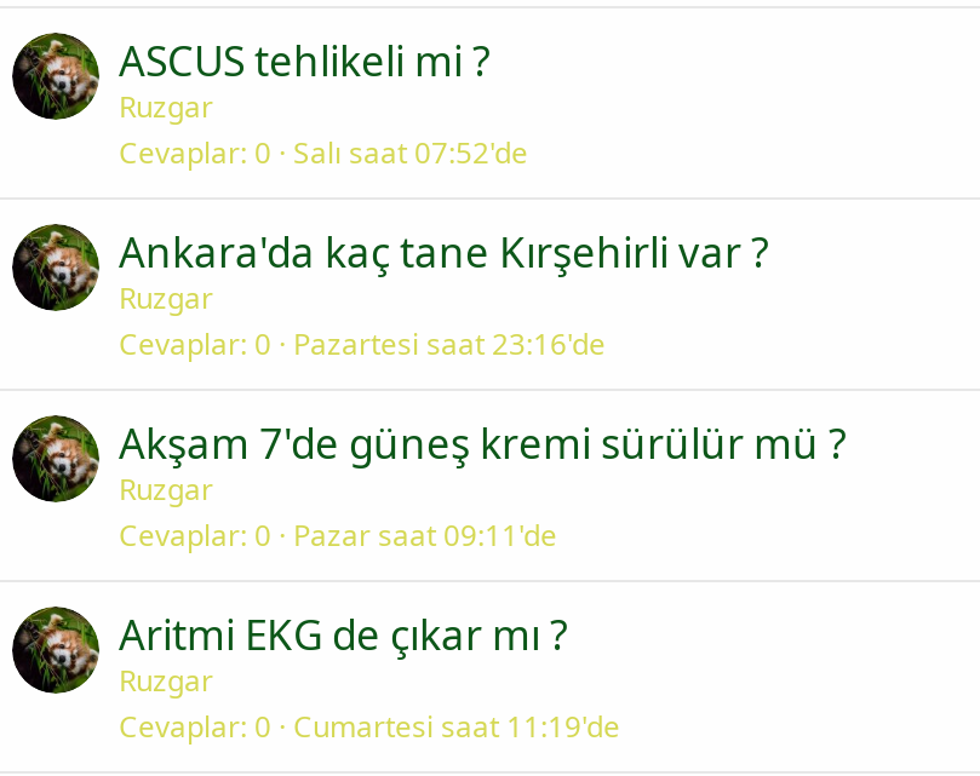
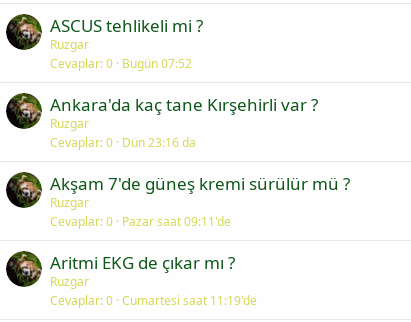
- Cevaplar 0 Salı saat 07:52'de
+ Cevaplar 0 Bugün 07:52

- Cevaplar 0 Pazartesi saat 23:16'de
+ Cevaplar 0 Dün 23:16 da
